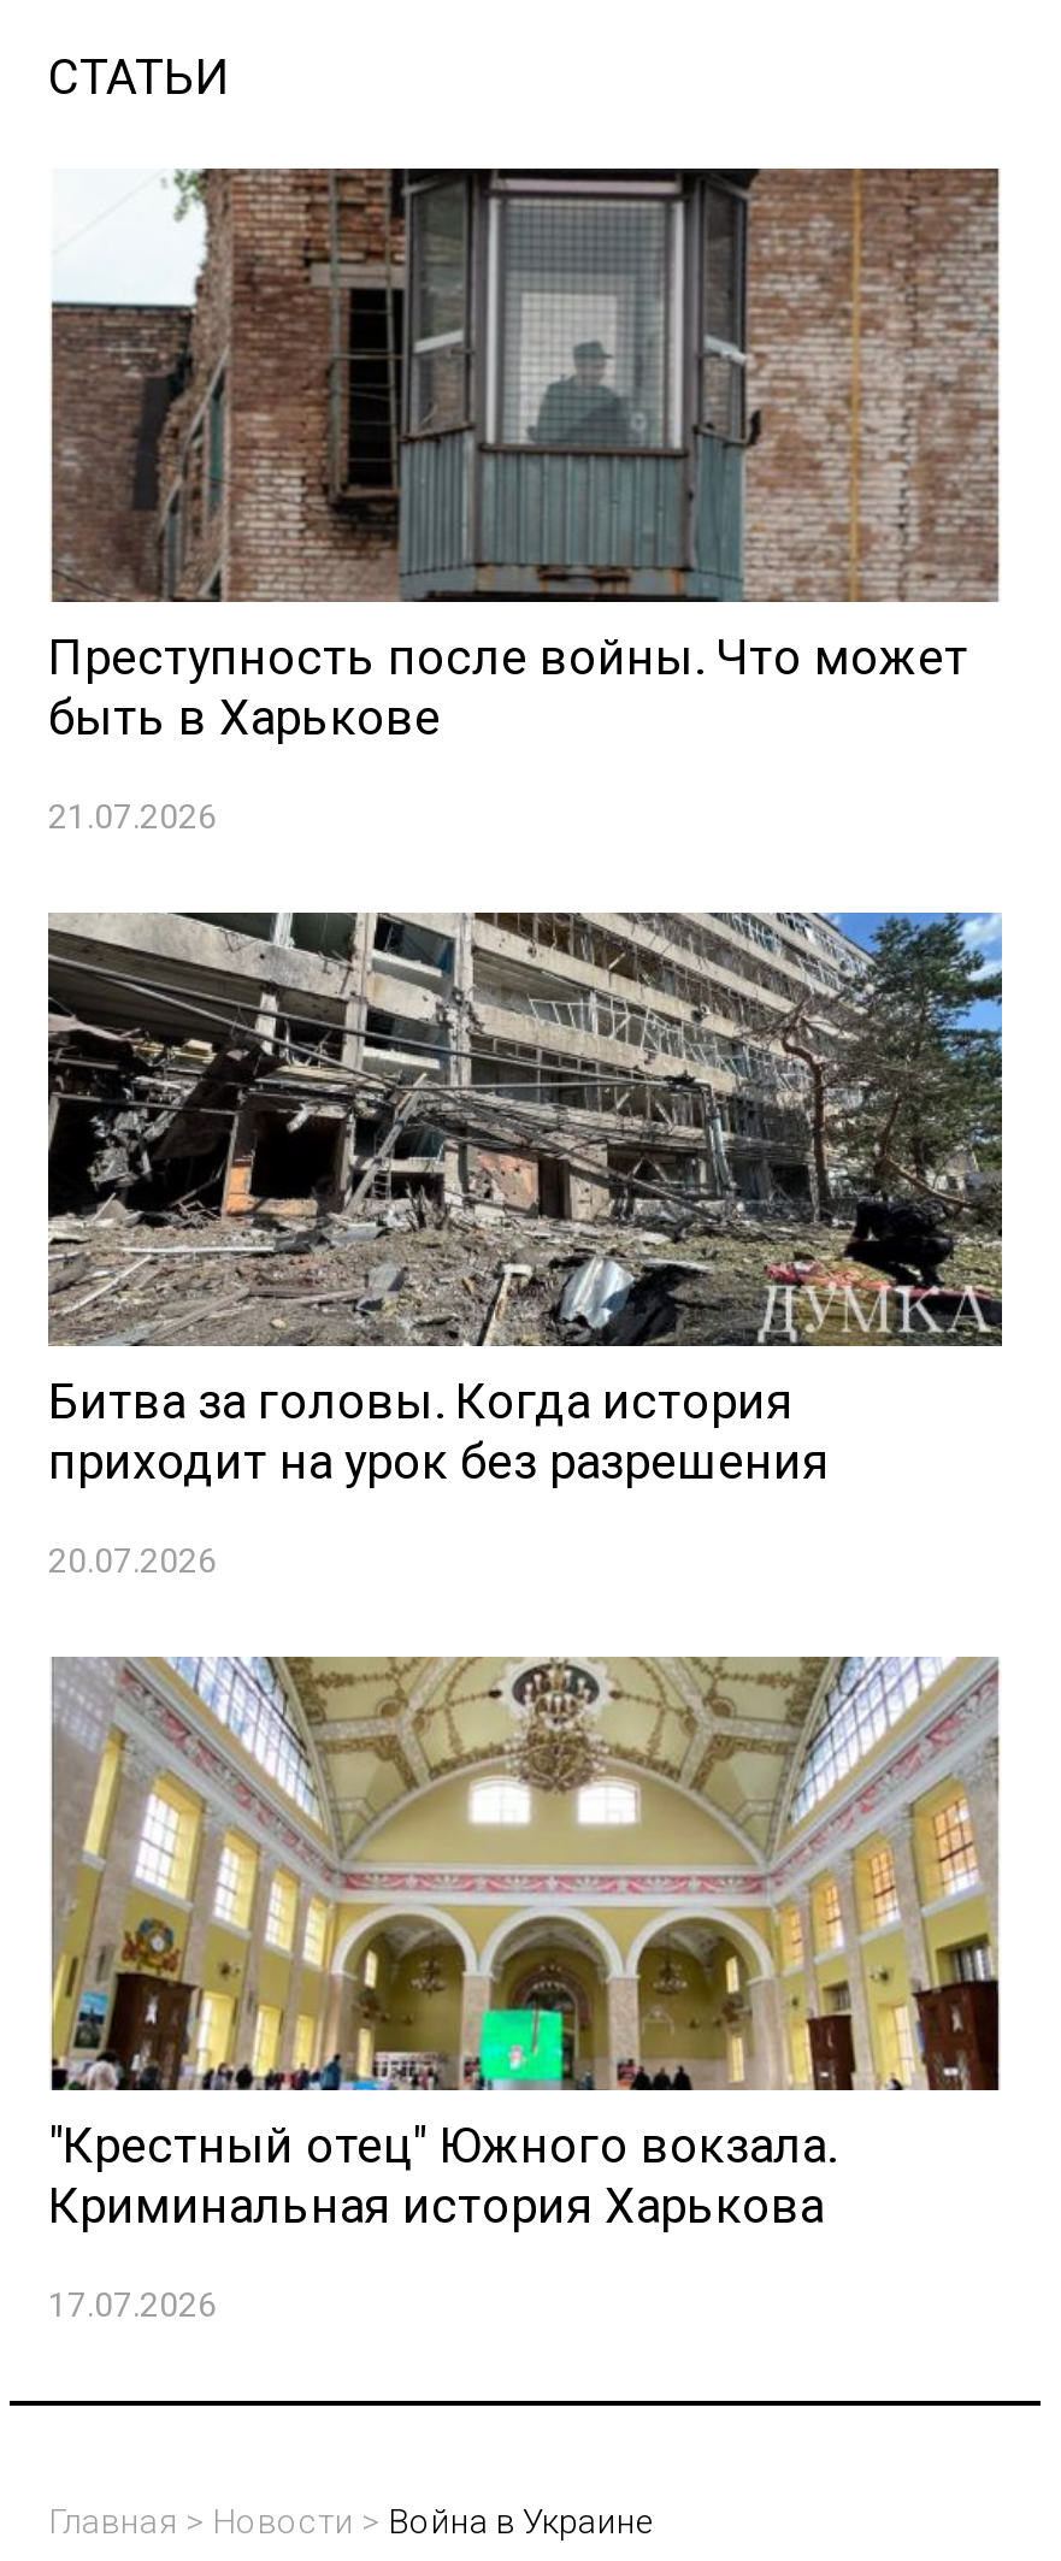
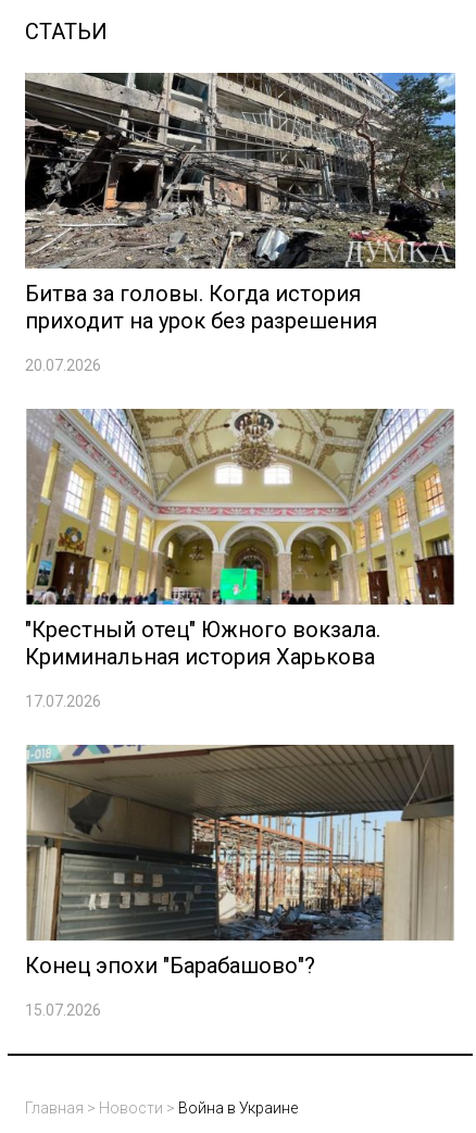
- [image]
- Преступность после войны. Что может
- быть в Харькове
- 21.07.2026

moved up: [image] | Битва за головы. Когда история | приходит на урок без разрешения | 20.07.2026 | "Крестный отец" Южного вокзала. | Криминальная история Харькова | 17.07.2026

+ [image]
+ Конец эпохи "Барабашово"?
+ 15.07.2026
